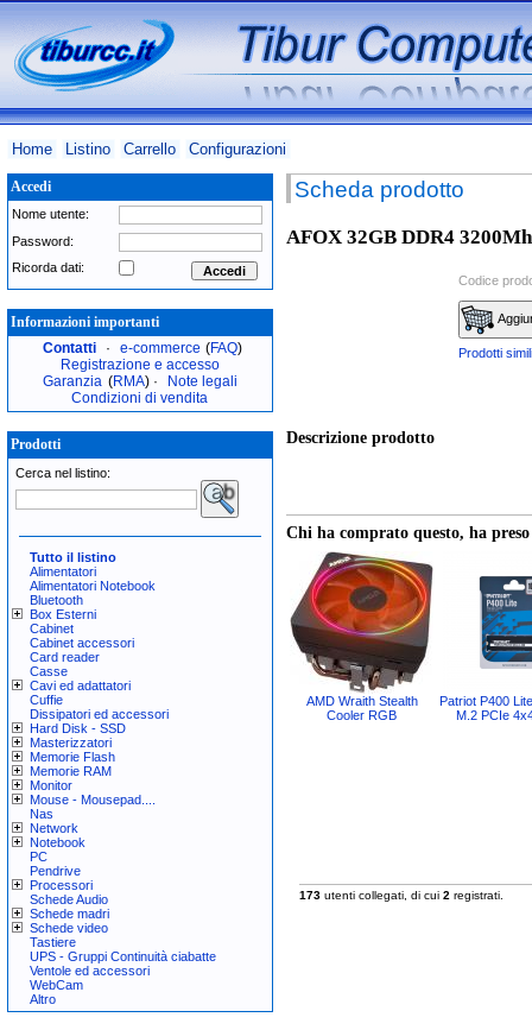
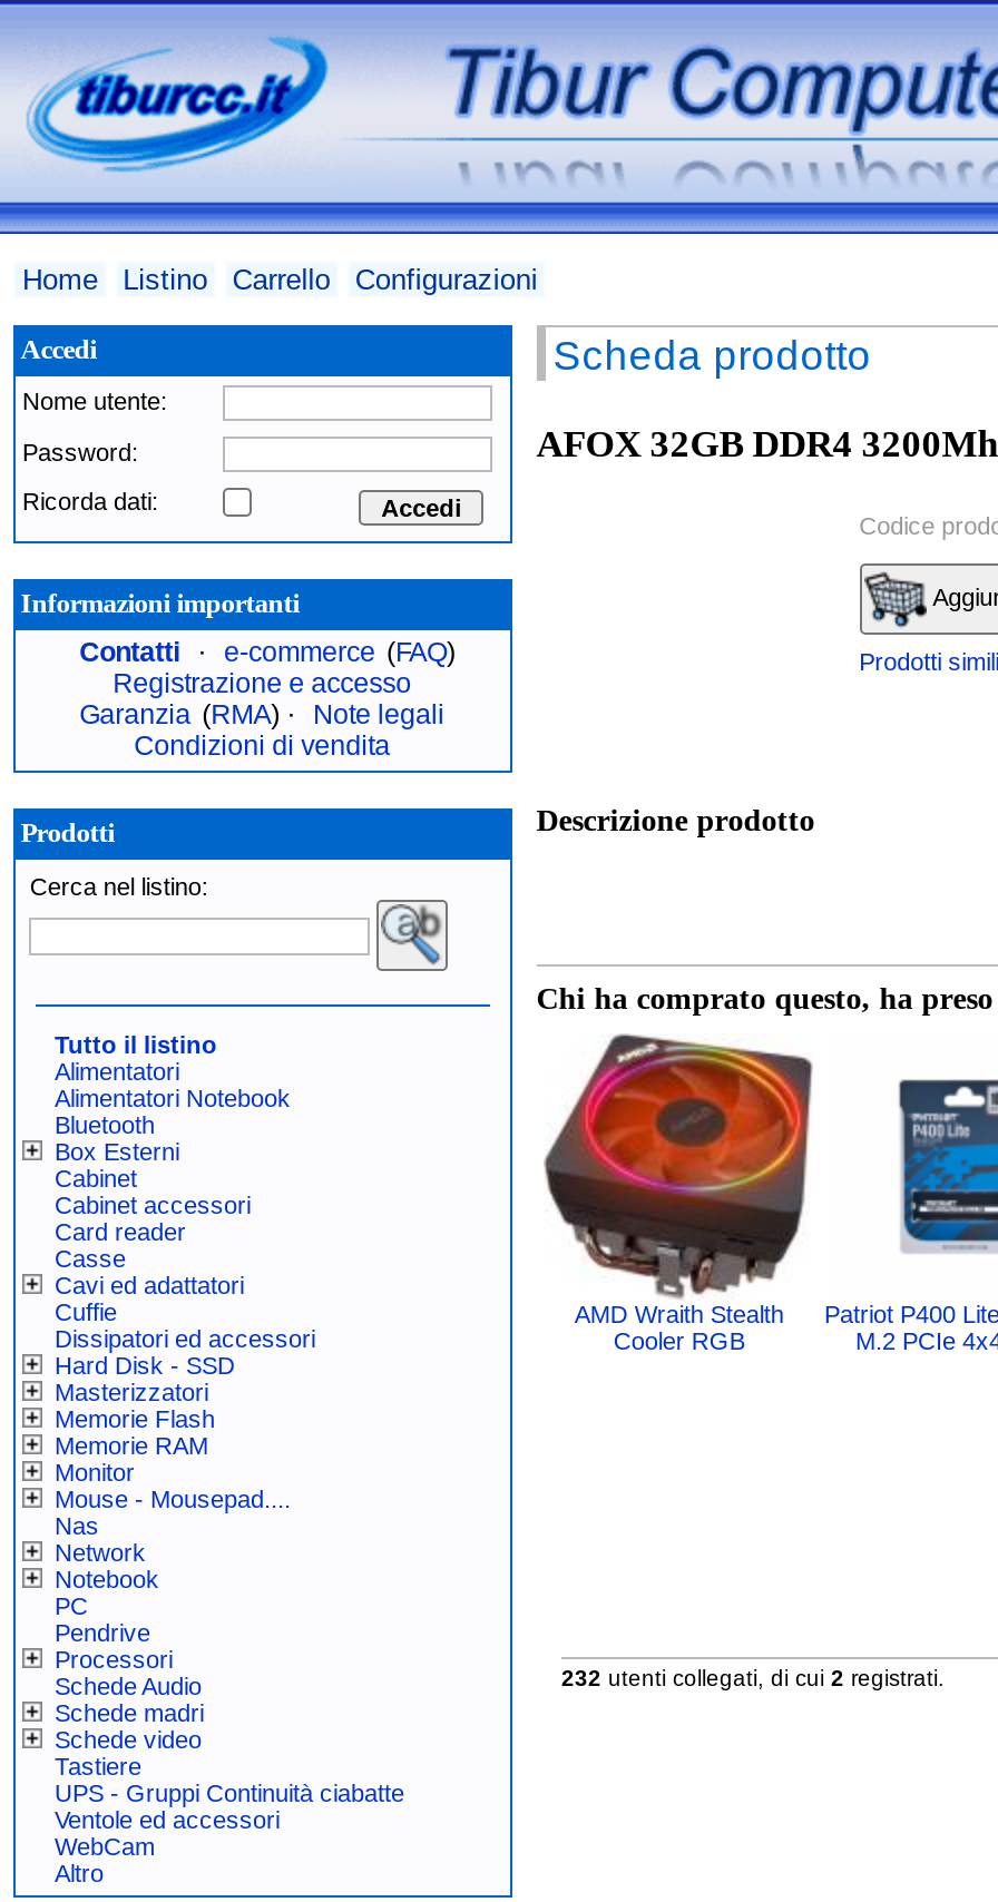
- 173 utenti collegati, di cui 2 registrati.
+ 232 utenti collegati, di cui 2 registrati.
